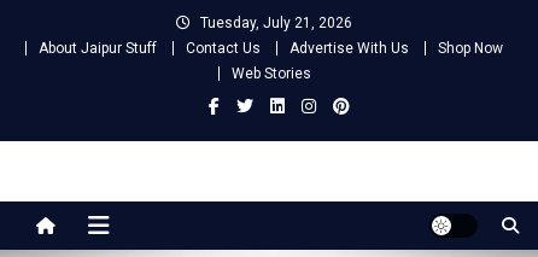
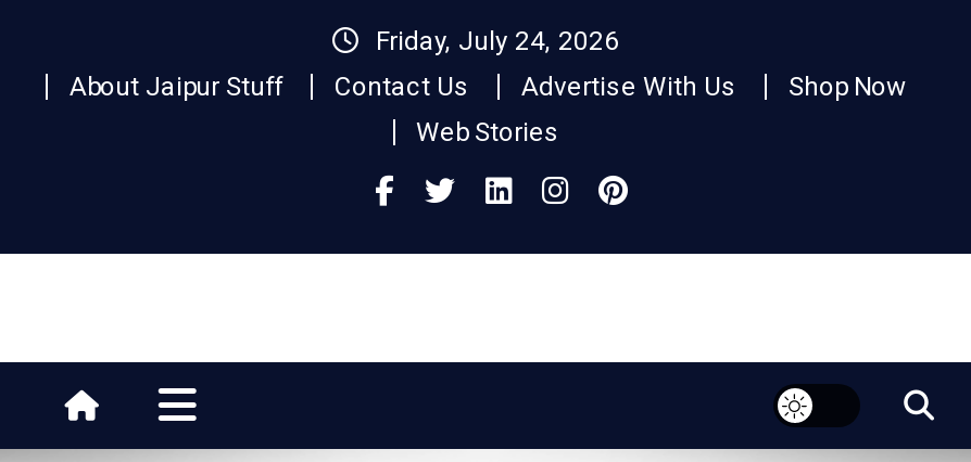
- Tuesday, July 21, 2026
+ Friday, July 24, 2026
